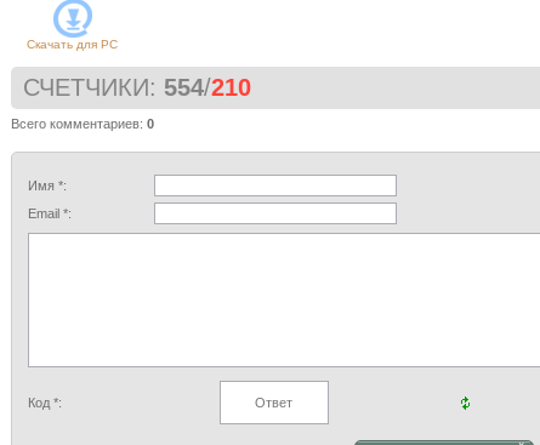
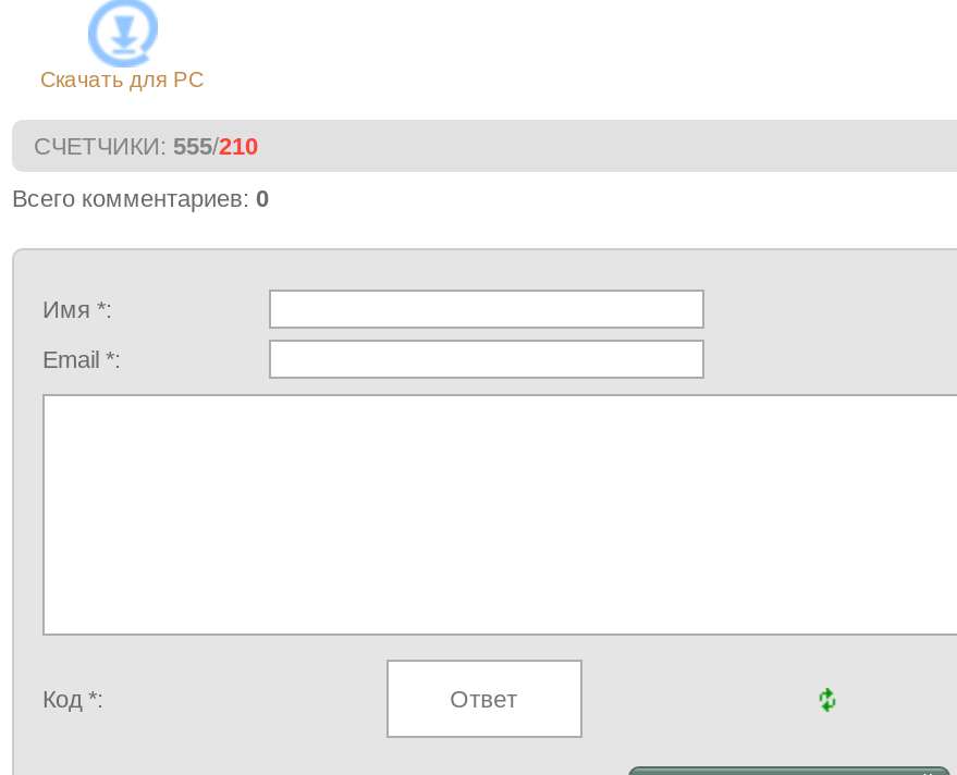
- СЧЕТЧИКИ: 554/210
+ СЧЕТЧИКИ: 555/210
